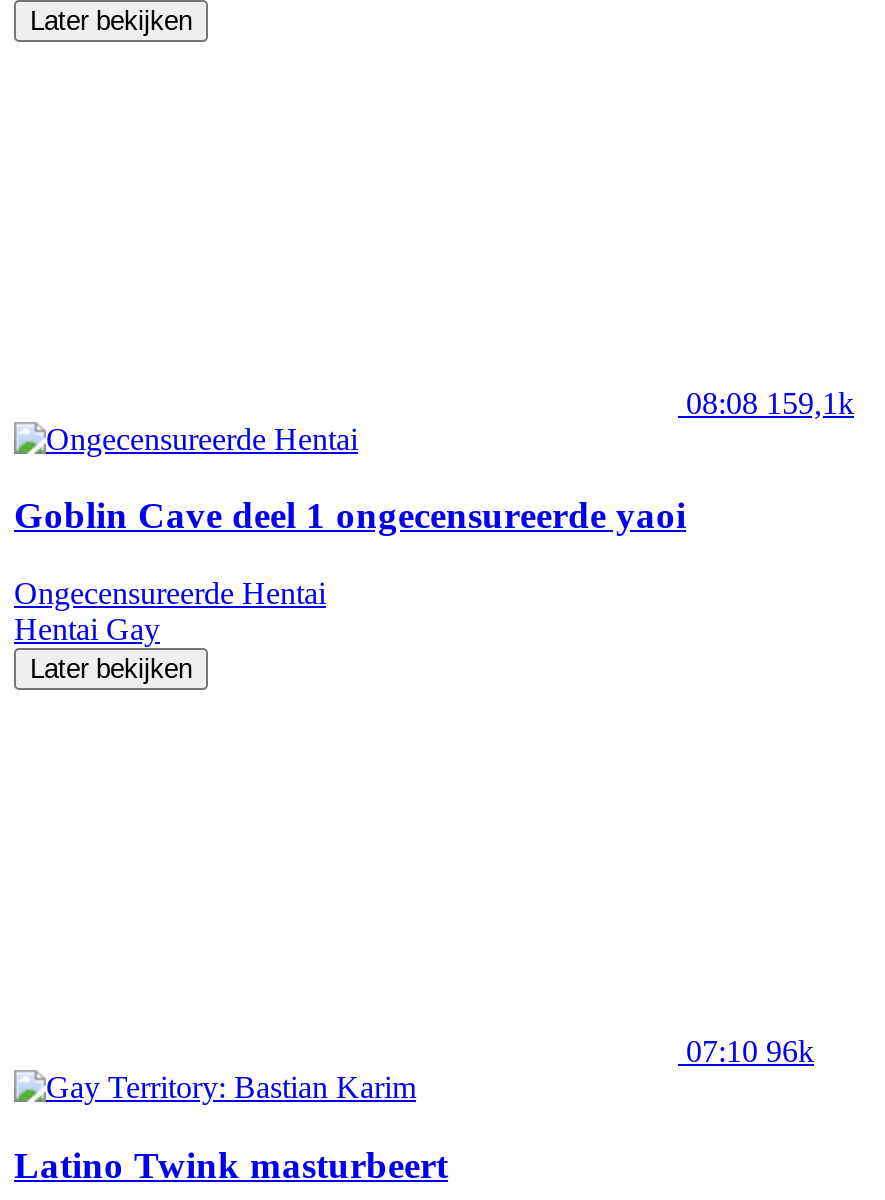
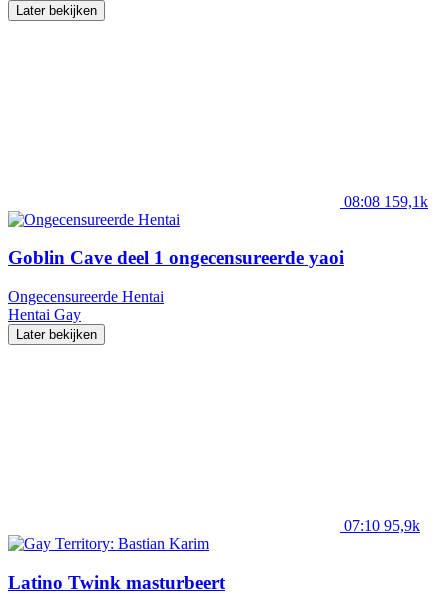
- 07:10 96k
+ 07:10 95,9k
